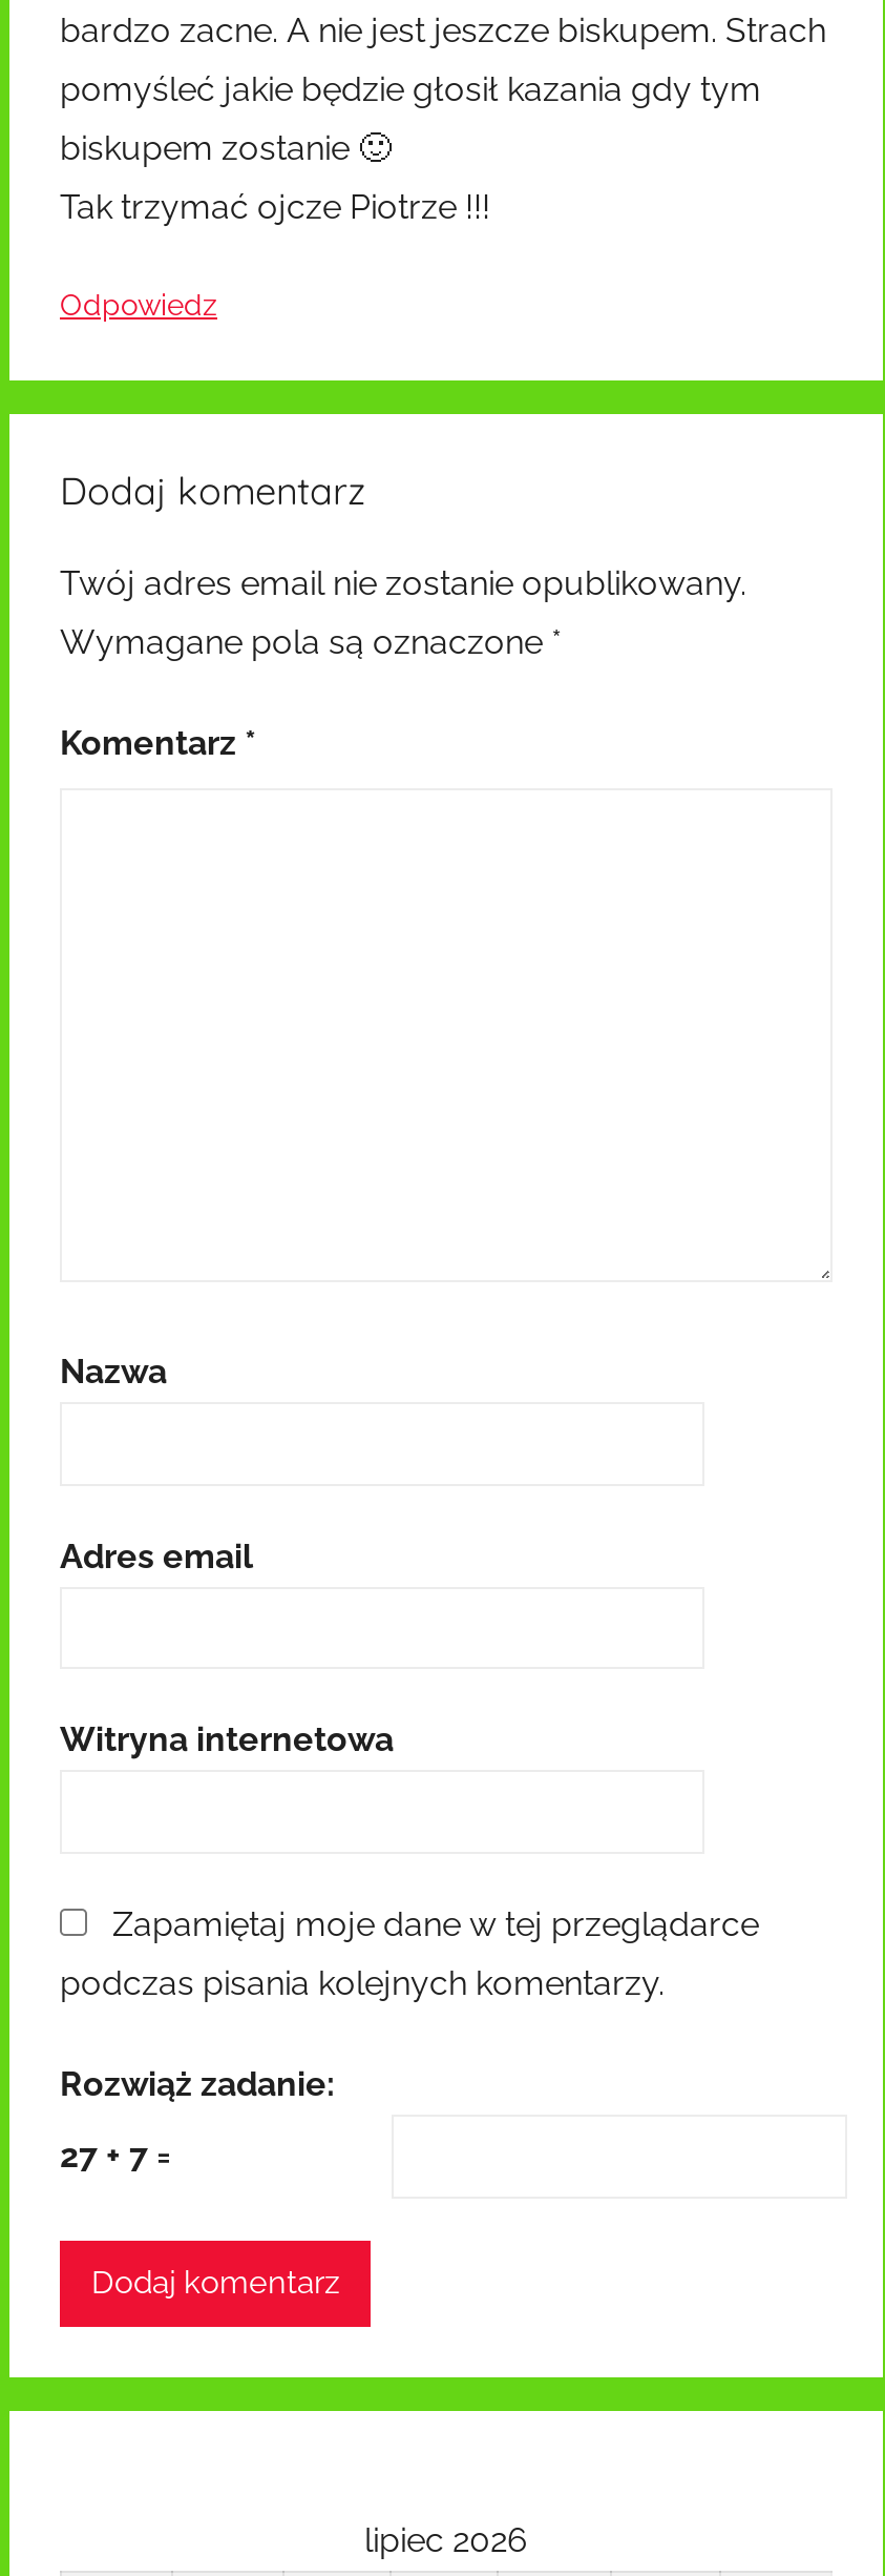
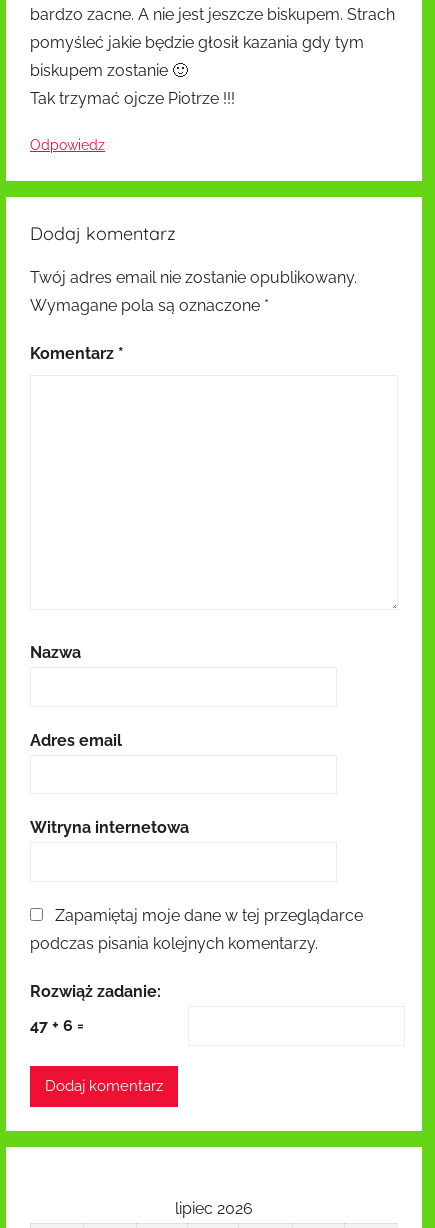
- 27 + 7 =
+ 47 + 6 =
